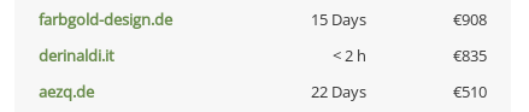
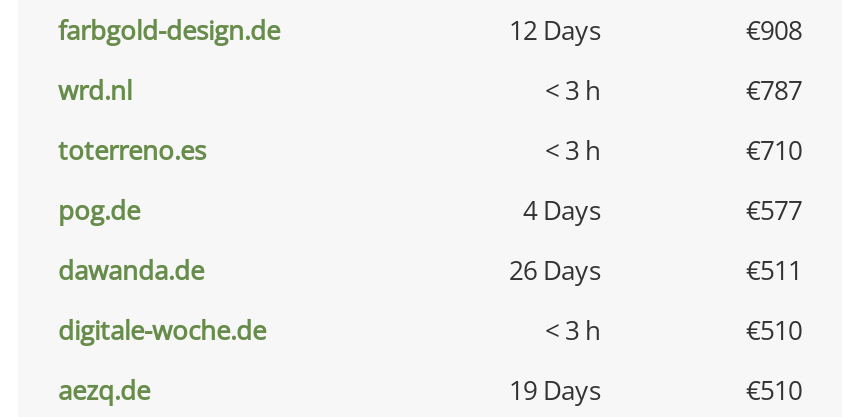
- 15 Days
+ 12 Days

- derinaldi.it
- < 2 h
- €835
+ wrd.nl
+ < 3 h
+ €787
+ toterreno.es
+ < 3 h
+ €710
+ pog.de
+ 4 Days
+ €577
+ dawanda.de
+ 26 Days
+ €511
+ digitale-woche.de
+ < 3 h
+ €510

- 22 Days
+ 19 Days
